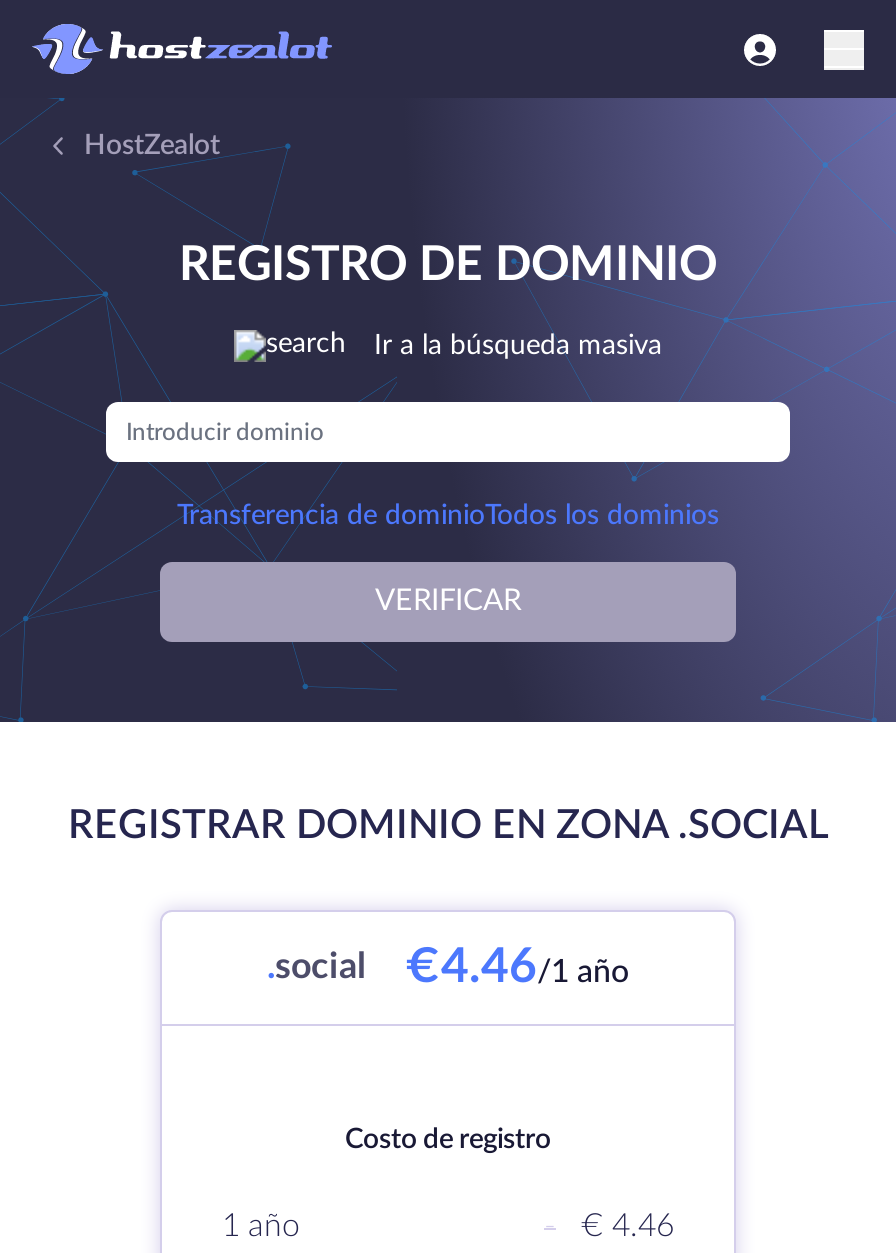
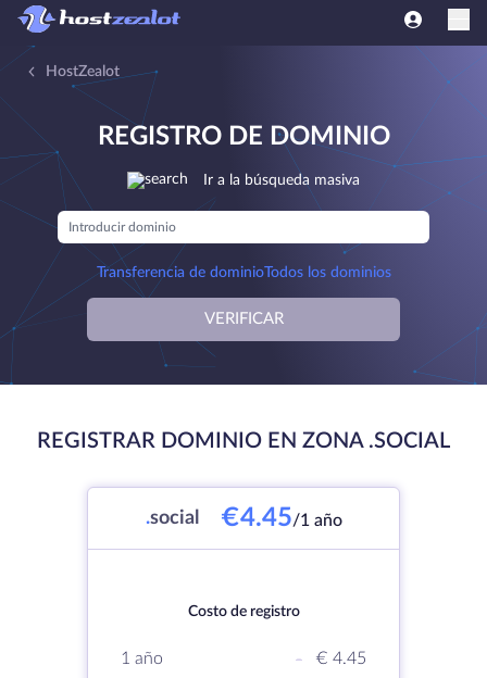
- .social €4.46/1 año
+ .social €4.45/1 año

- € 4.46
+ € 4.45
